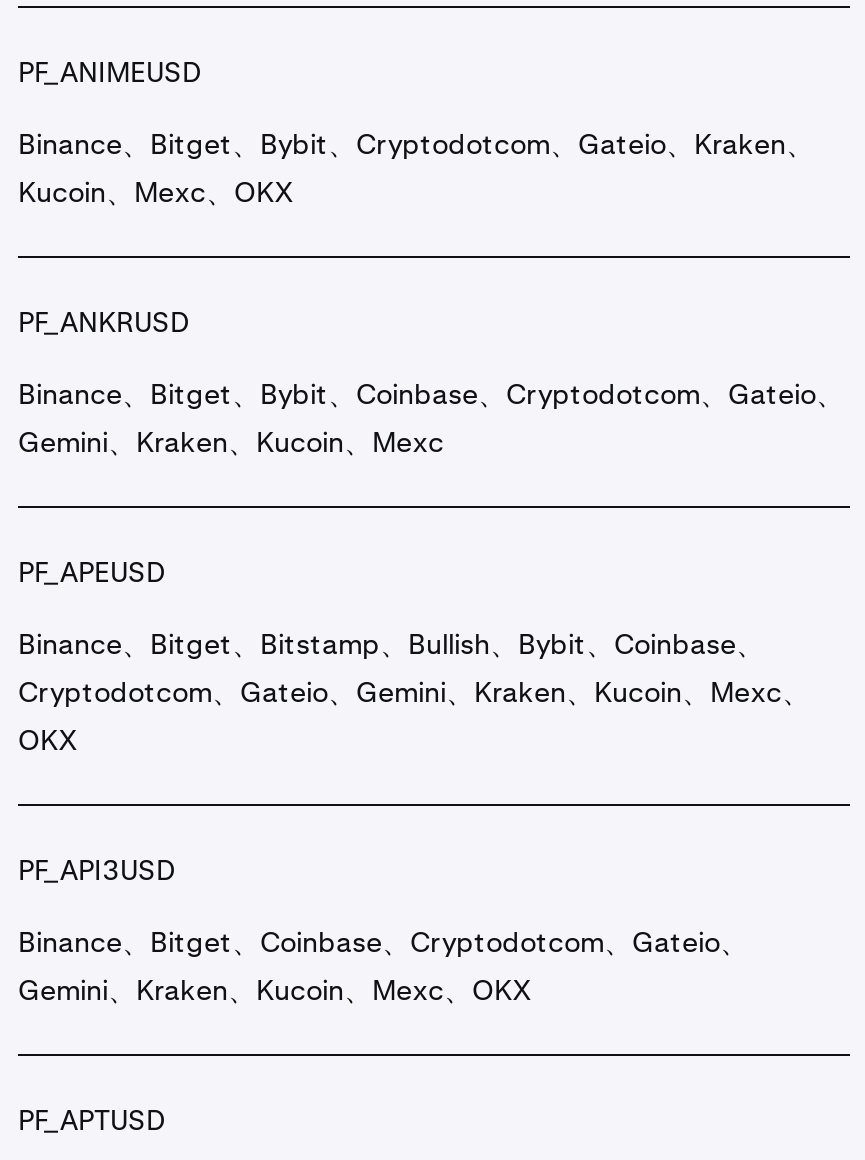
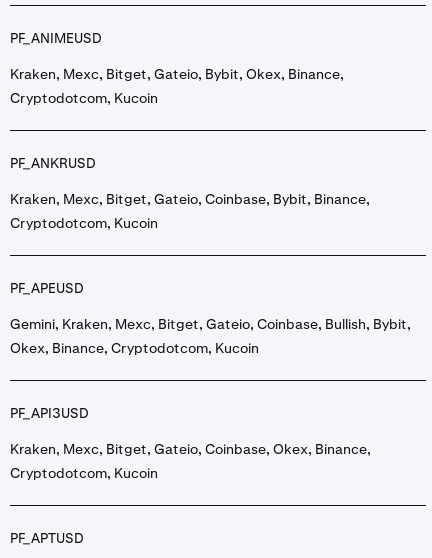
- Binance、Bitget、Bybit、Cryptodotcom、Gateio、Kraken、
- Kucoin、Mexc、OKX
+ Kraken, Mexc, Bitget, Gateio, Bybit, Okex, Binance,
+ Cryptodotcom, Kucoin

- Binance、Bitget、Bybit、Coinbase、Cryptodotcom、Gateio、
- Gemini、Kraken、Kucoin、Mexc
+ Kraken, Mexc, Bitget, Gateio, Coinbase, Bybit, Binance,
+ Cryptodotcom, Kucoin

- Binance、Bitget、Bitstamp、Bullish、Bybit、Coinbase、
- Cryptodotcom、Gateio、Gemini、Kraken、Kucoin、Mexc、
- OKX
+ Gemini, Kraken, Mexc, Bitget, Gateio, Coinbase, Bullish, Bybit,
+ Okex, Binance, Cryptodotcom, Kucoin

- Binance、Bitget、Coinbase、Cryptodotcom、Gateio、
- Gemini、Kraken、Kucoin、Mexc、OKX
+ Kraken, Mexc, Bitget, Gateio, Coinbase, Okex, Binance,
+ Cryptodotcom, Kucoin
